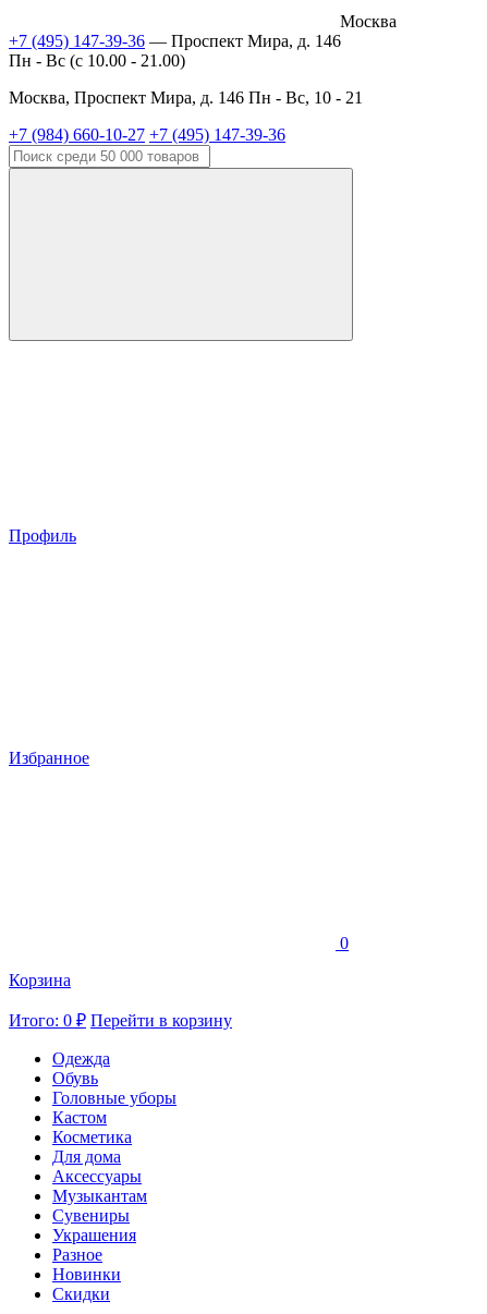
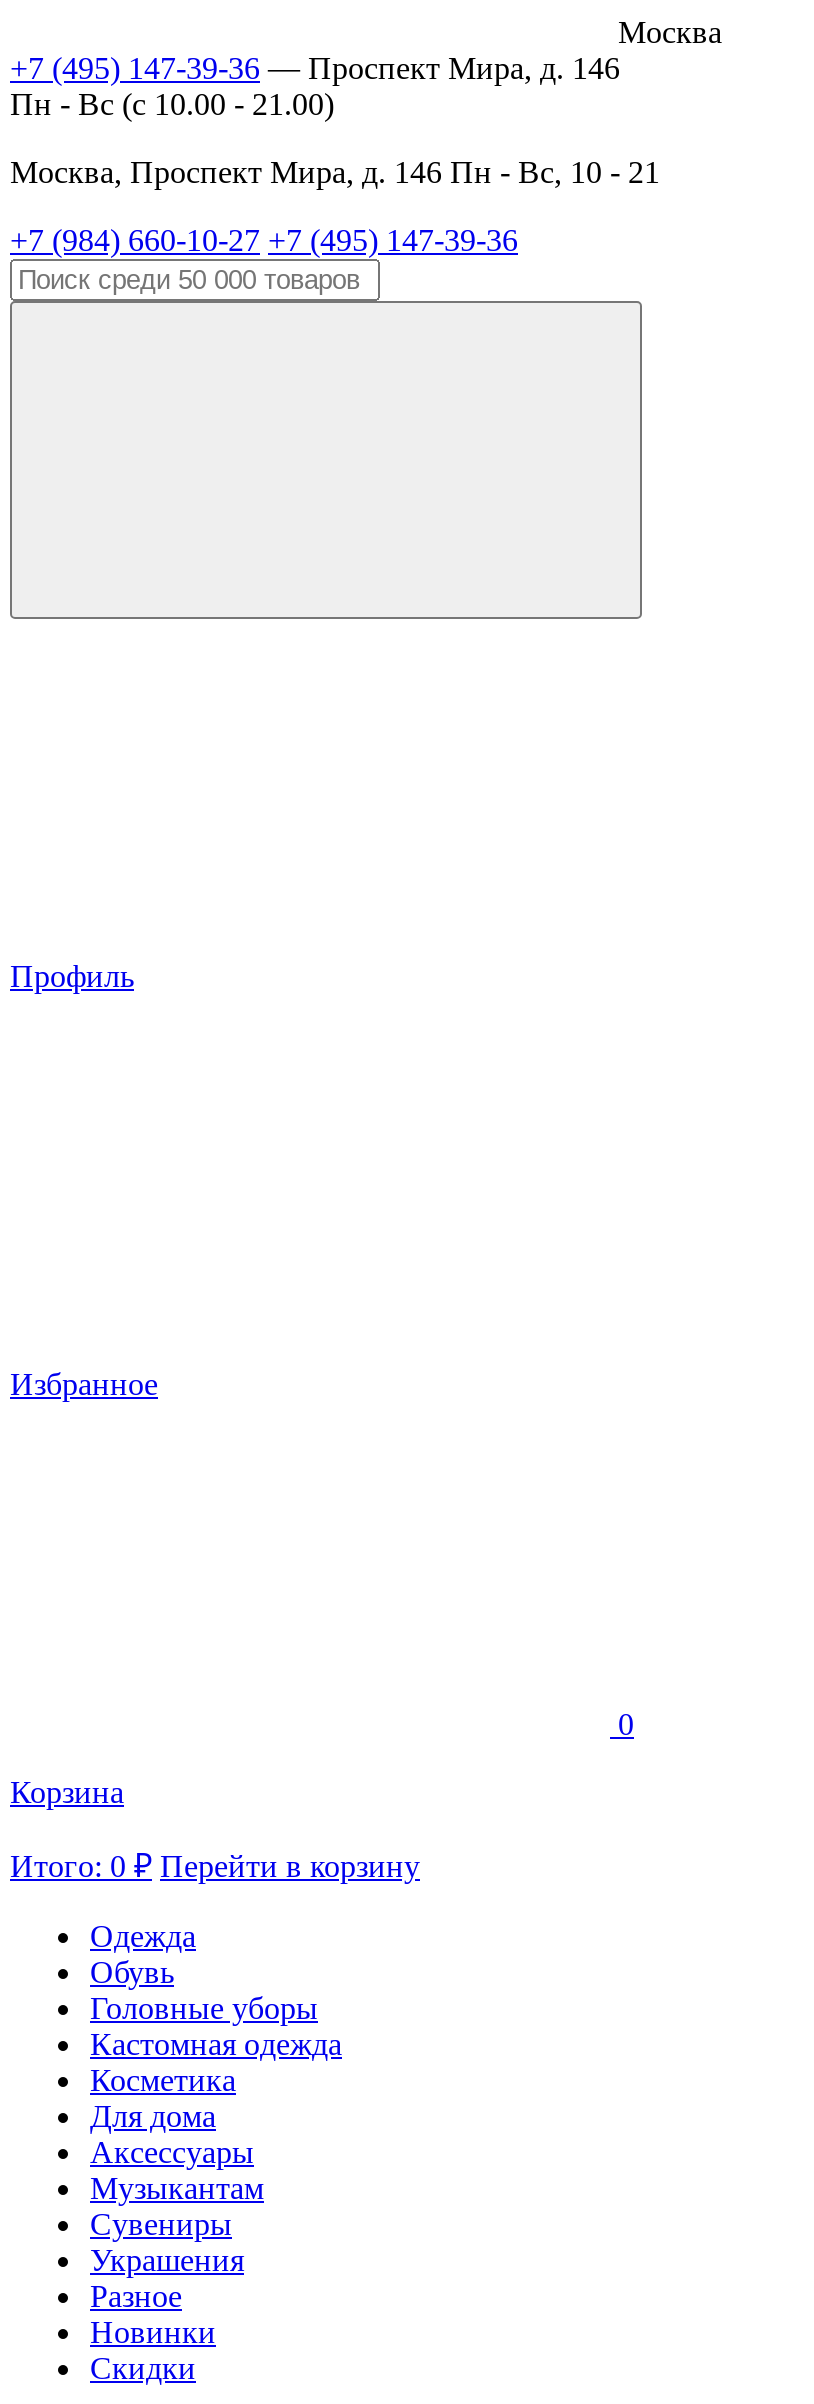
- Кастом
+ Кастомная одежда
